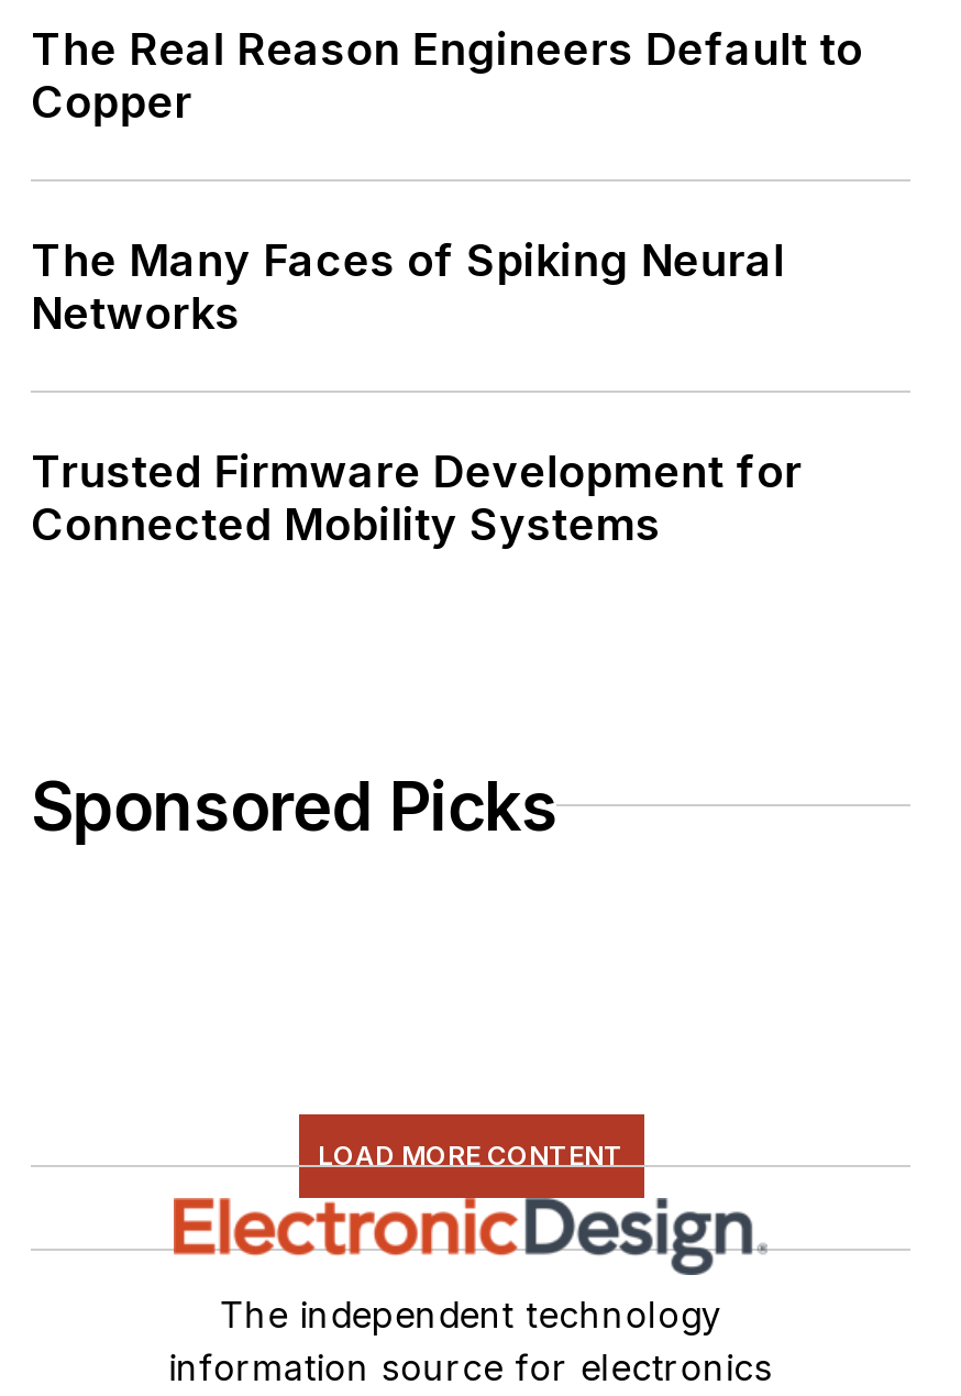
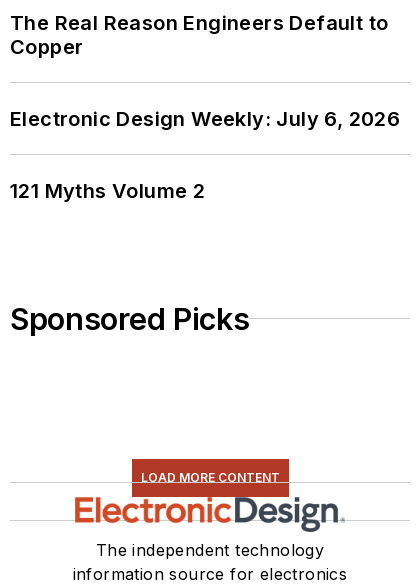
- The Many Faces of Spiking Neural
- Networks
+ Electronic Design Weekly: July 6, 2026

- Trusted Firmware Development for
- Connected Mobility Systems
+ 121 Myths Volume 2
